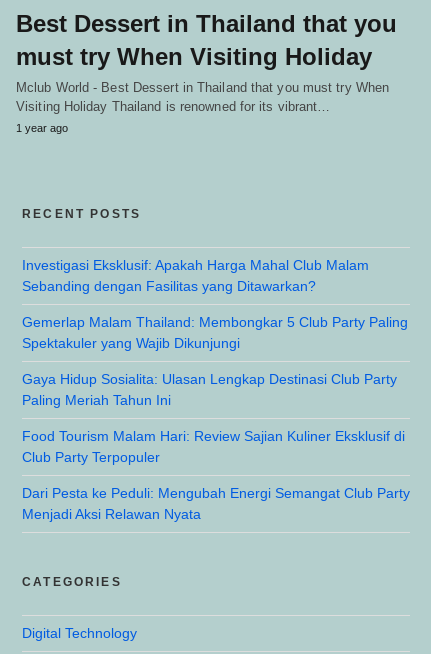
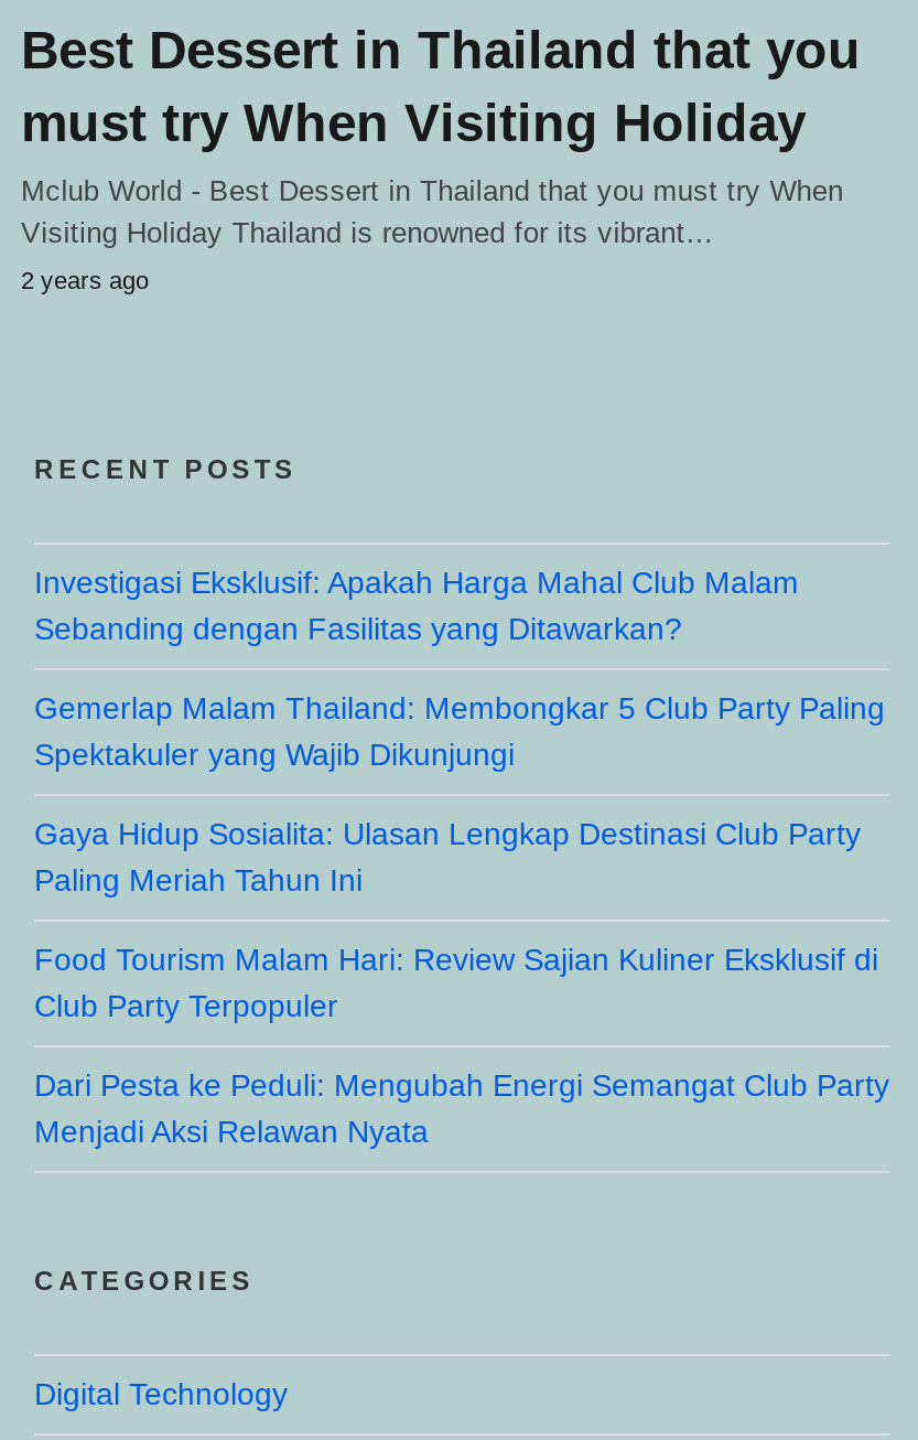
- 1 year ago
+ 2 years ago
